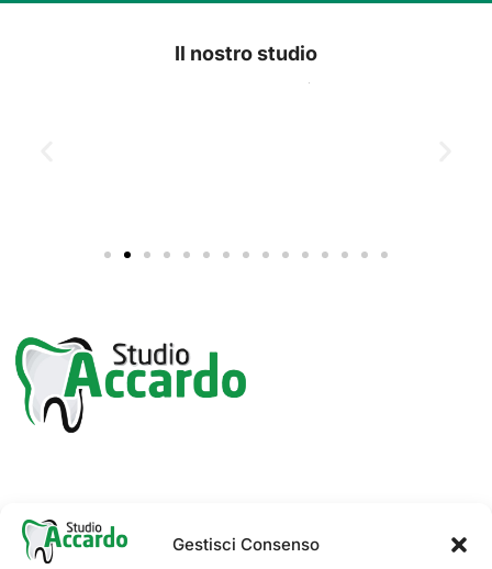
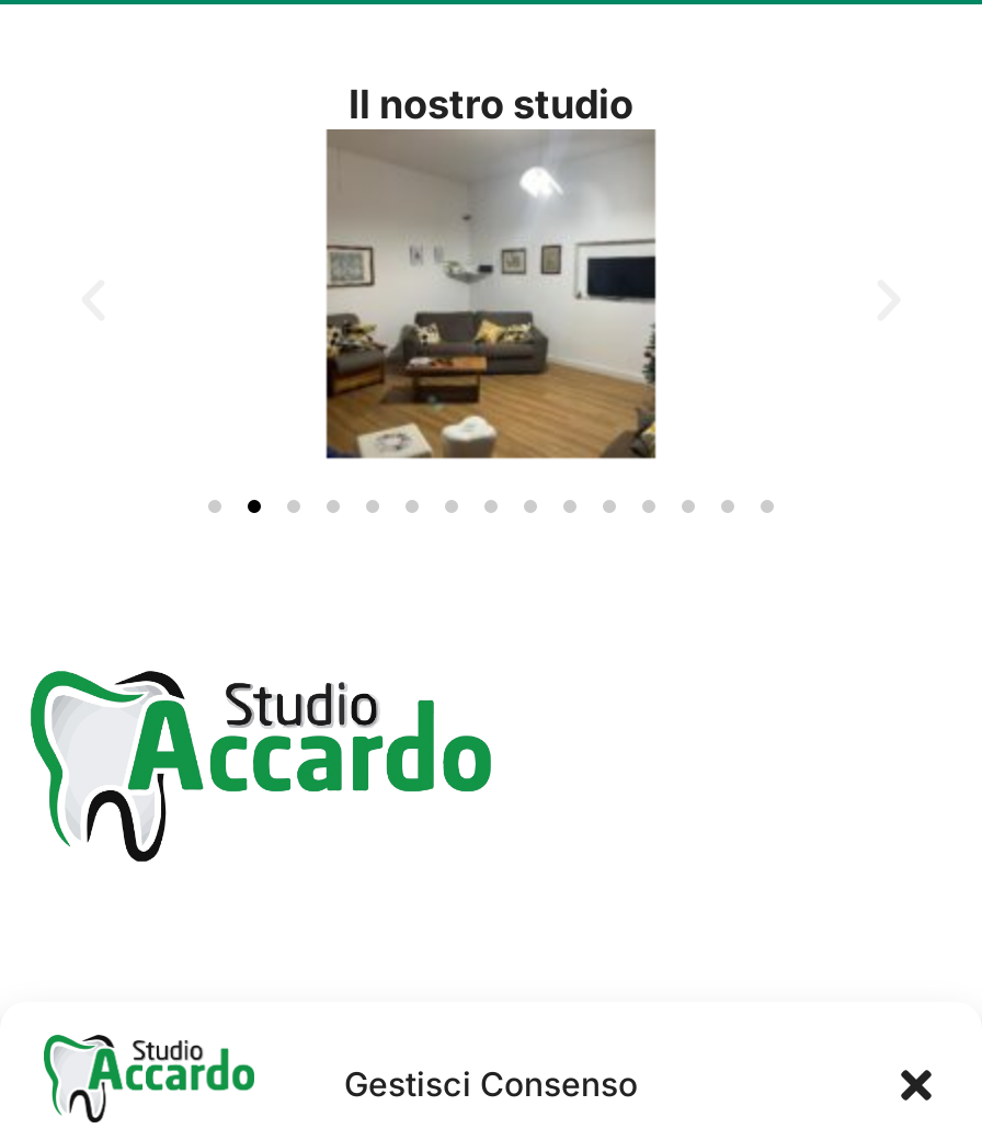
+ [image]
